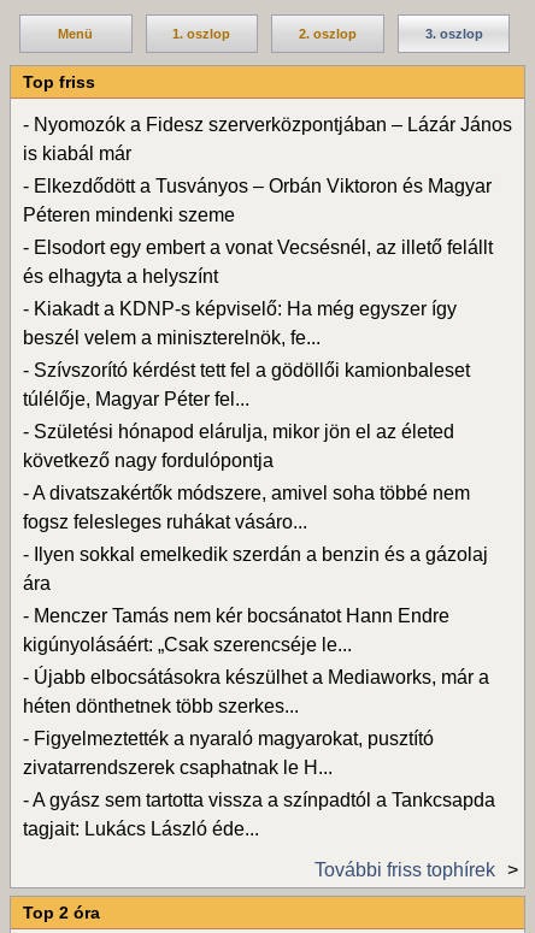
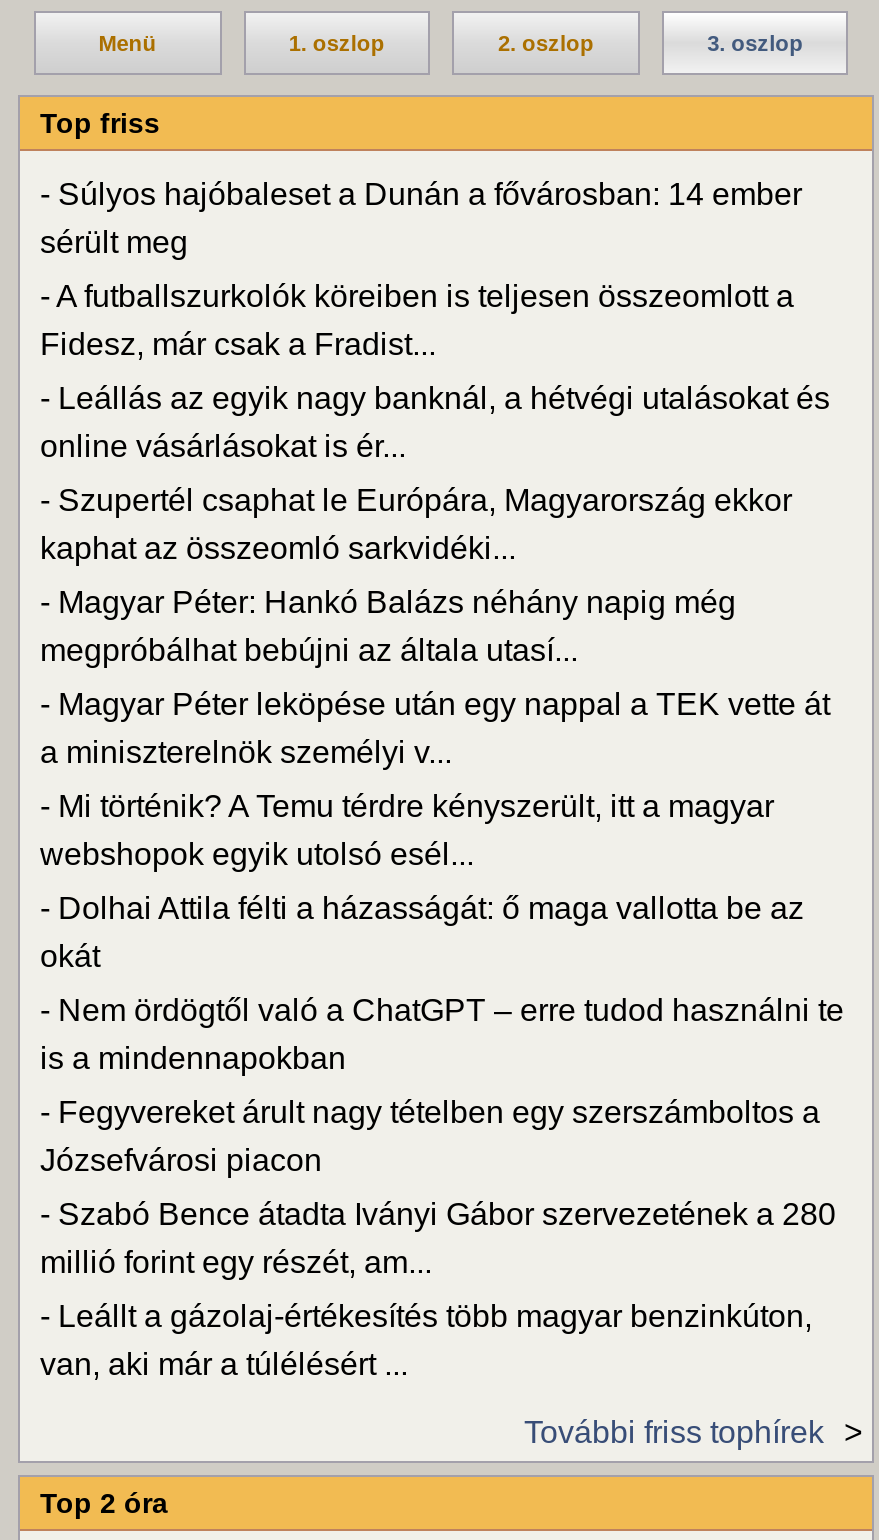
- - Nyomozók a Fidesz szerverközpontjában – Lázár János
- is kiabál már
+ - Súlyos hajóbaleset a Dunán a fővárosban: 14 ember
+ sérült meg

- - Elkezdődött a Tusványos – Orbán Viktoron és Magyar
- Péteren mindenki szeme
+ - A futballszurkolók köreiben is teljesen összeomlott a
+ Fidesz, már csak a Fradist...

- - Elsodort egy embert a vonat Vecsésnél, az illető felállt
- és elhagyta a helyszínt
+ - Leállás az egyik nagy banknál, a hétvégi utalásokat és
+ online vásárlásokat is ér...

- - Kiakadt a KDNP-s képviselő: Ha még egyszer így
- beszél velem a miniszterelnök, fe...
+ - Szupertél csaphat le Európára, Magyarország ekkor
+ kaphat az összeomló sarkvidéki...

- - Szívszorító kérdést tett fel a gödöllői kamionbaleset
- túlélője, Magyar Péter fel...
+ - Magyar Péter: Hankó Balázs néhány napig még
+ megpróbálhat bebújni az általa utasí...

- - Születési hónapod elárulja, mikor jön el az életed
- következő nagy fordulópontja
+ - Magyar Péter leköpése után egy nappal a TEK vette át
+ a miniszterelnök személyi v...

- - A divatszakértők módszere, amivel soha többé nem
- fogsz felesleges ruhákat vásáro...
+ - Mi történik? A Temu térdre kényszerült, itt a magyar
+ webshopok egyik utolsó esél...

- - Ilyen sokkal emelkedik szerdán a benzin és a gázolaj
- ára
+ - Dolhai Attila félti a házasságát: ő maga vallotta be az
+ okát

- - Menczer Tamás nem kér bocsánatot Hann Endre
- kigúnyolásáért: „Csak szerencséje le...
+ - Nem ördögtől való a ChatGPT – erre tudod használni te
+ is a mindennapokban

- - Újabb elbocsátásokra készülhet a Mediaworks, már a
- héten dönthetnek több szerkes...
+ - Fegyvereket árult nagy tételben egy szerszámboltos a
+ Józsefvárosi piacon

- - Figyelmeztették a nyaraló magyarokat, pusztító
- zivatarrendszerek csaphatnak le H...
+ - Szabó Bence átadta Iványi Gábor szervezetének a 280
+ millió forint egy részét, am...

- - A gyász sem tartotta vissza a színpadtól a Tankcsapda
- tagjait: Lukács László éde...
+ - Leállt a gázolaj-értékesítés több magyar benzinkúton,
+ van, aki már a túlélésért ...
